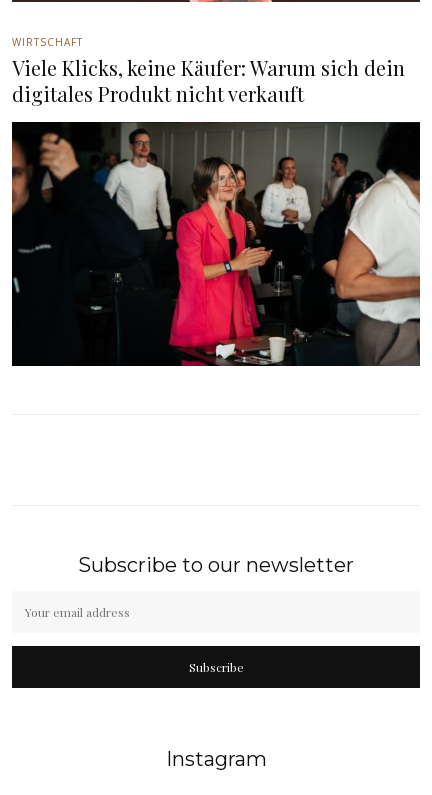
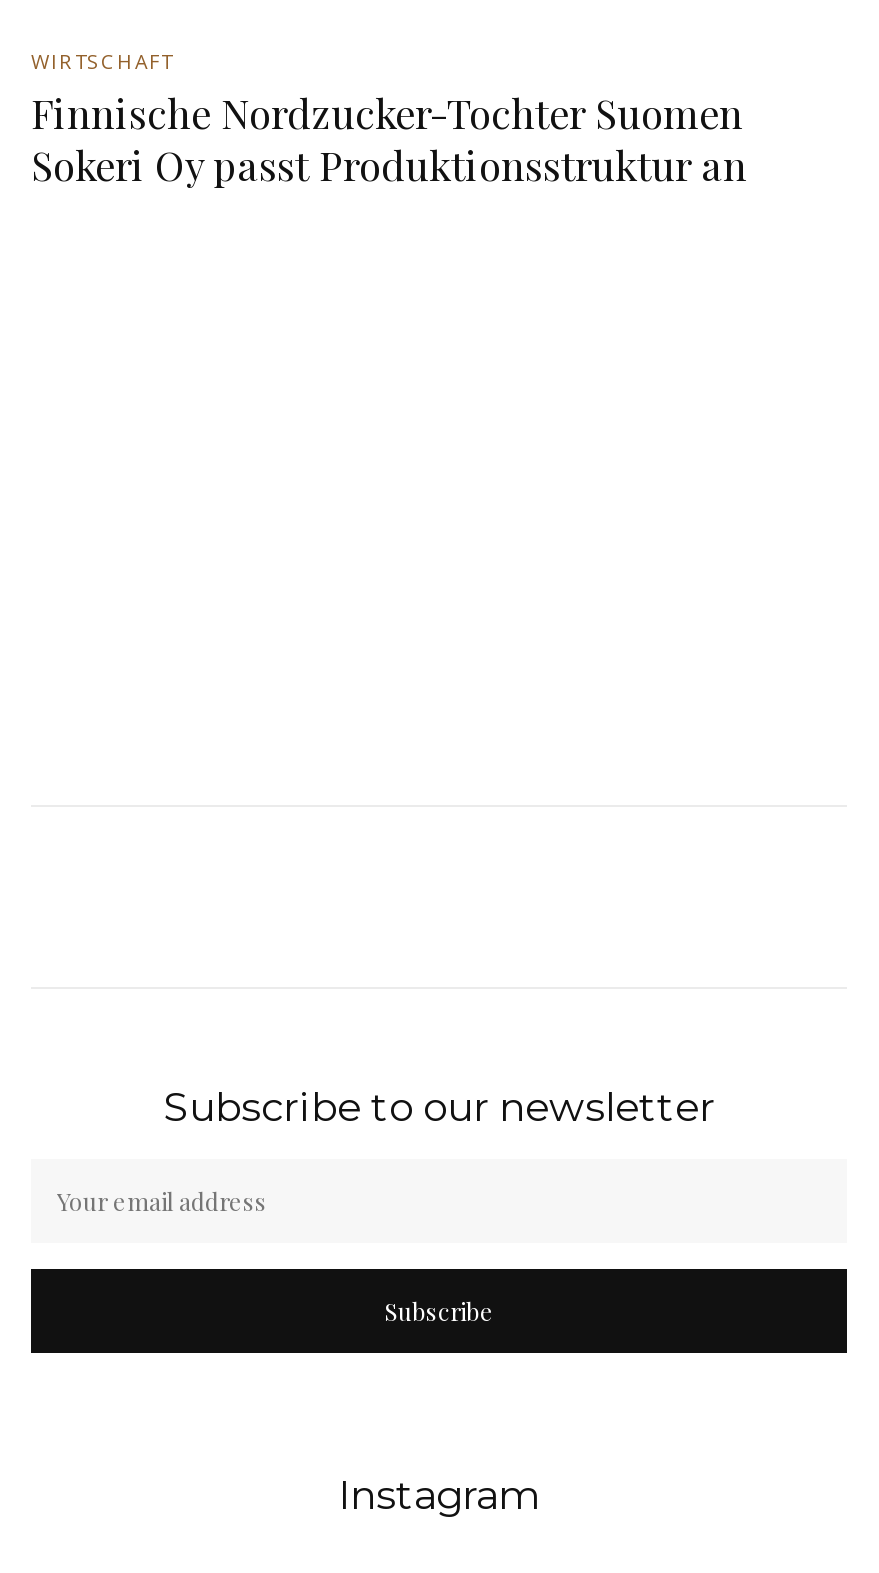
- Viele Klicks, keine Käufer: Warum sich dein
- digitales Produkt nicht verkauft
+ Finnische Nordzucker-Tochter Suomen
+ Sokeri Oy passt Produktionsstruktur an

- [image]
